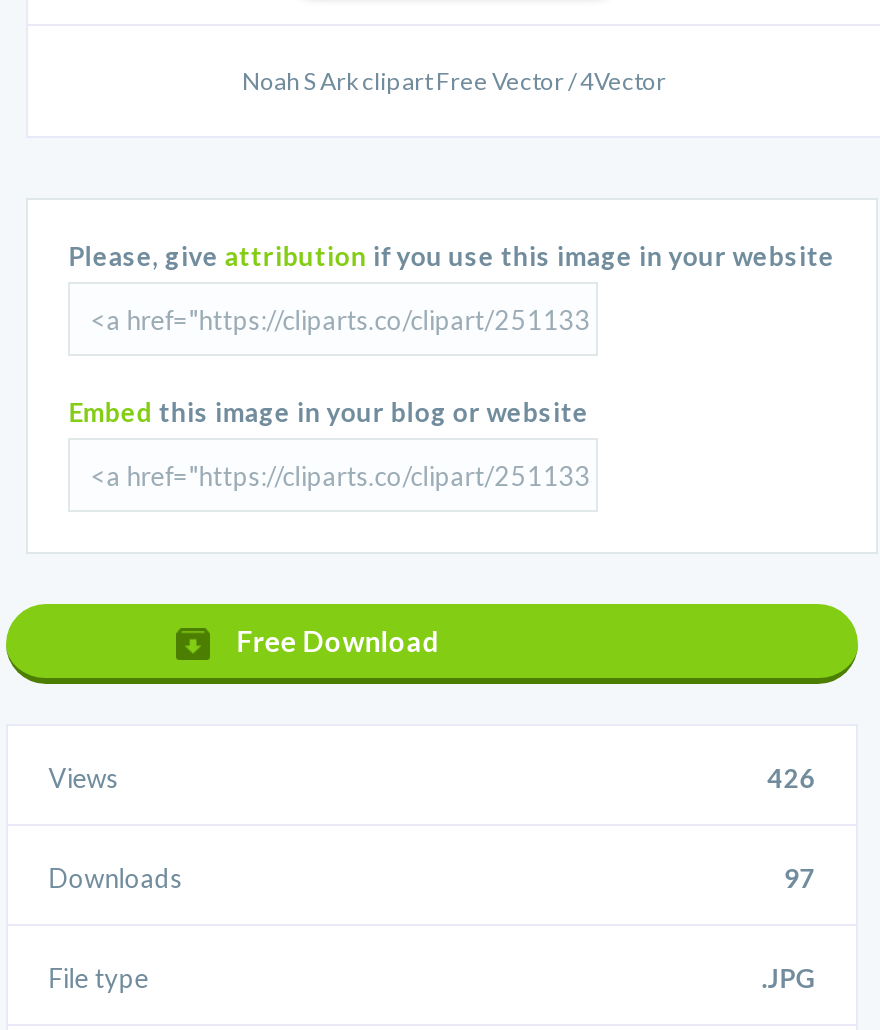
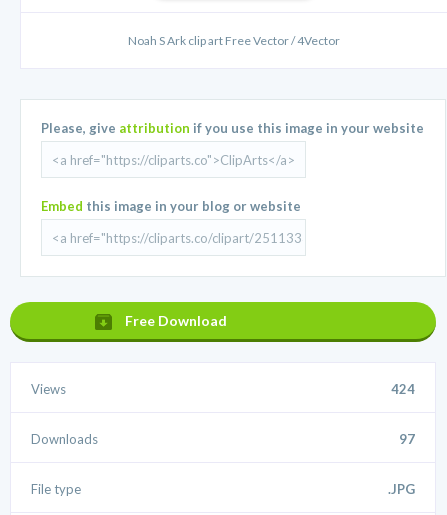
- 426
+ 424
